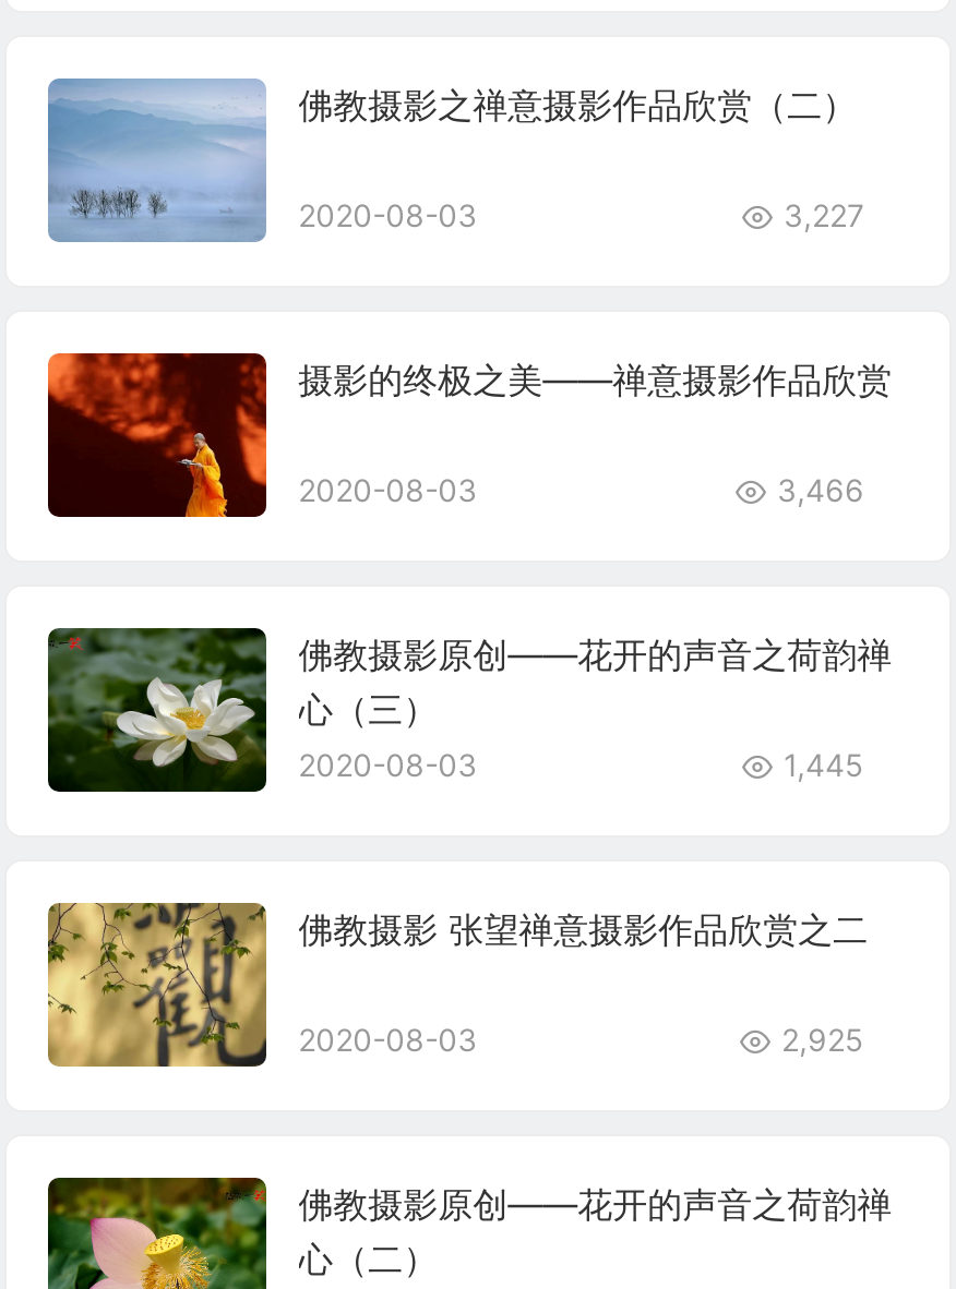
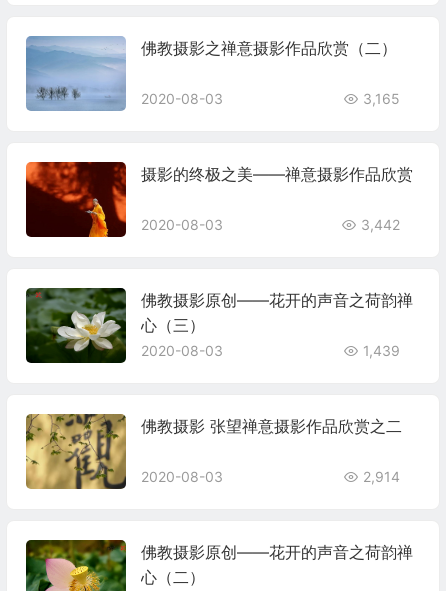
- 3,227
+ 3,165

- 3,466
+ 3,442

- 1,445
+ 1,439

- 2,925
+ 2,914
